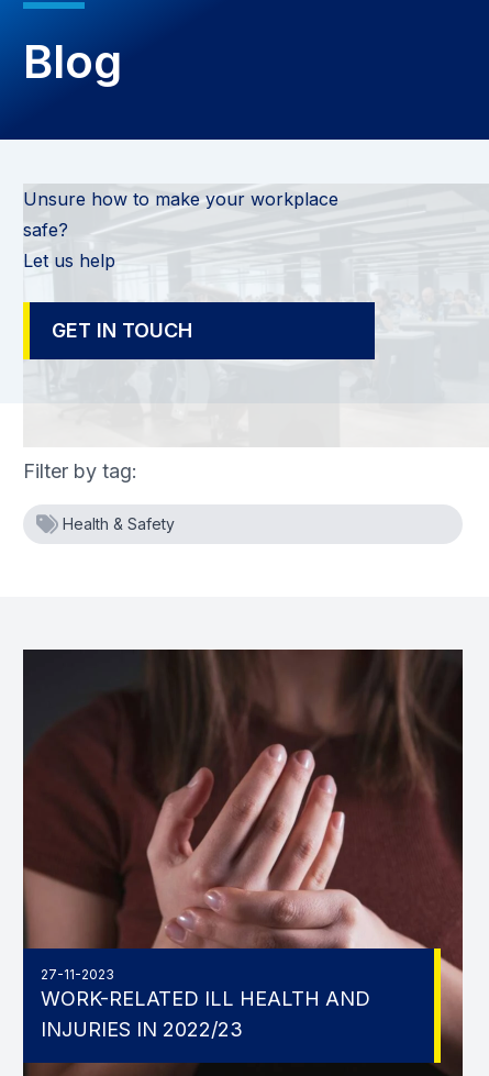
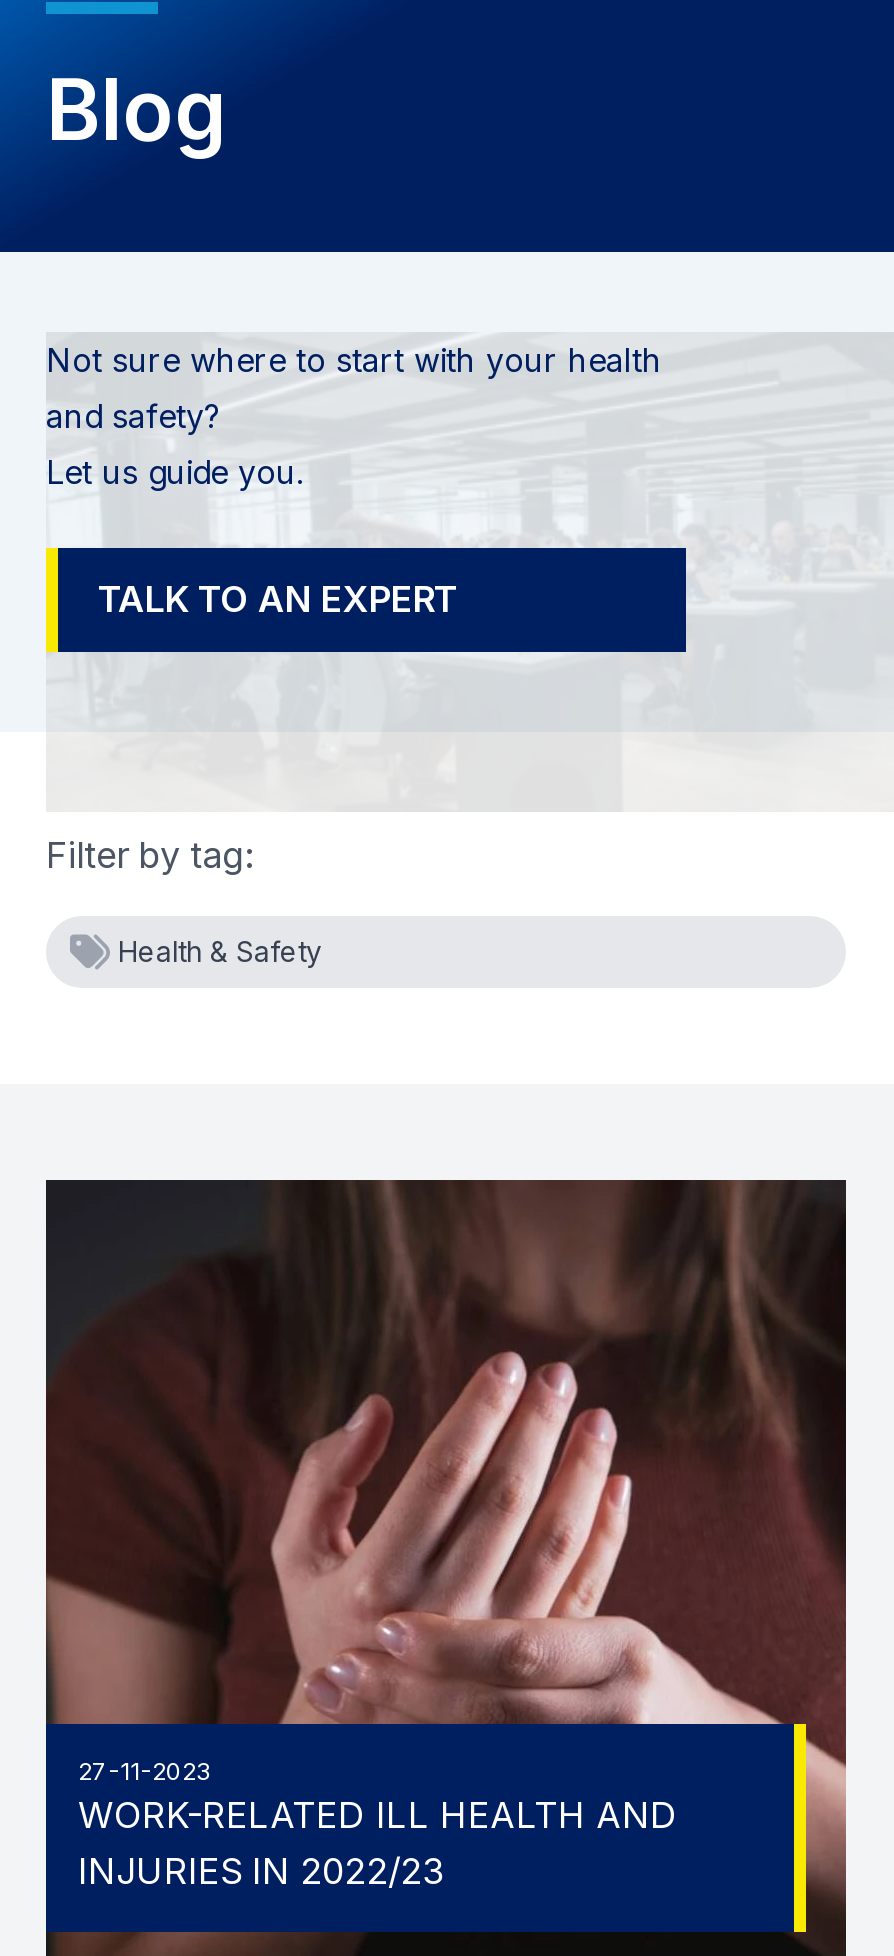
- Unsure how to make your workplace
- safe?
- Let us help
+ Not sure where to start with your health
+ and safety?
+ Let us guide you.

- GET IN TOUCH
+ TALK TO AN EXPERT
